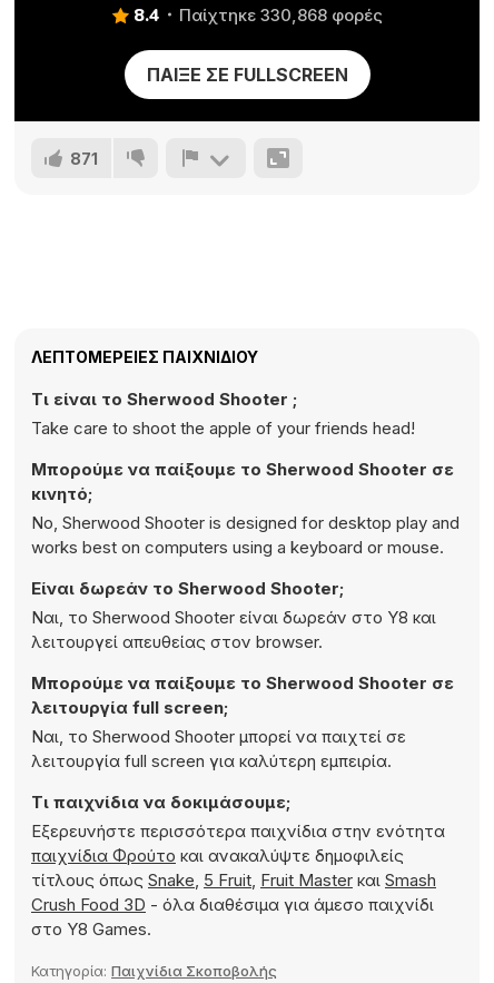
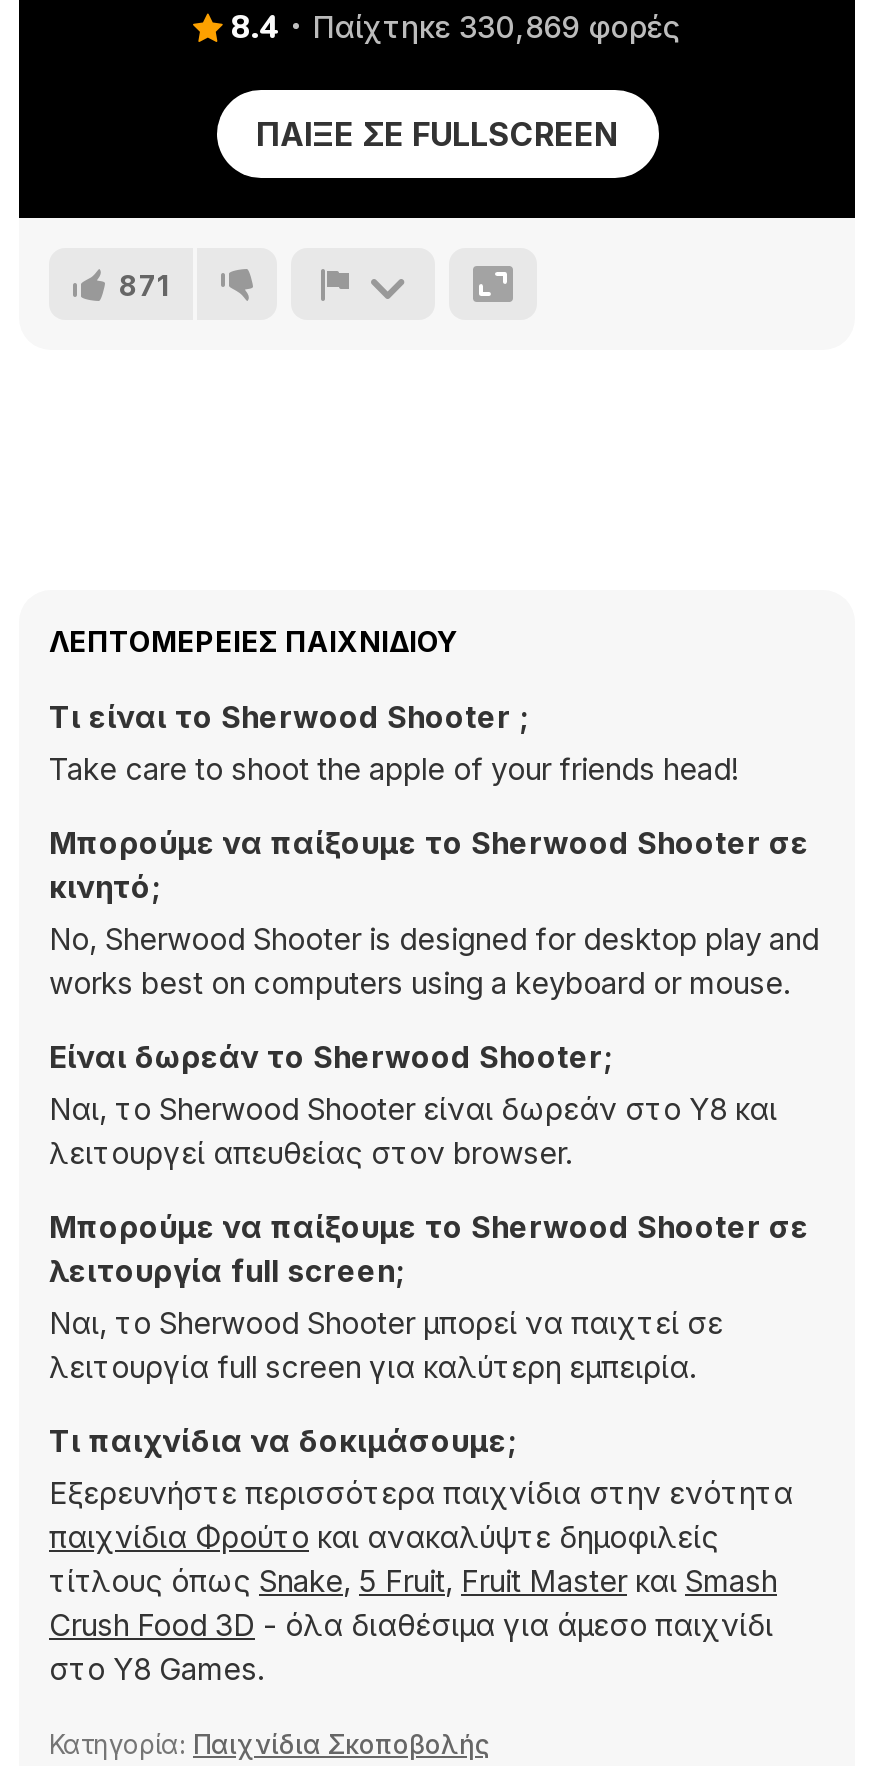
- Παίχτηκε 330,868 φορές
+ Παίχτηκε 330,869 φορές
